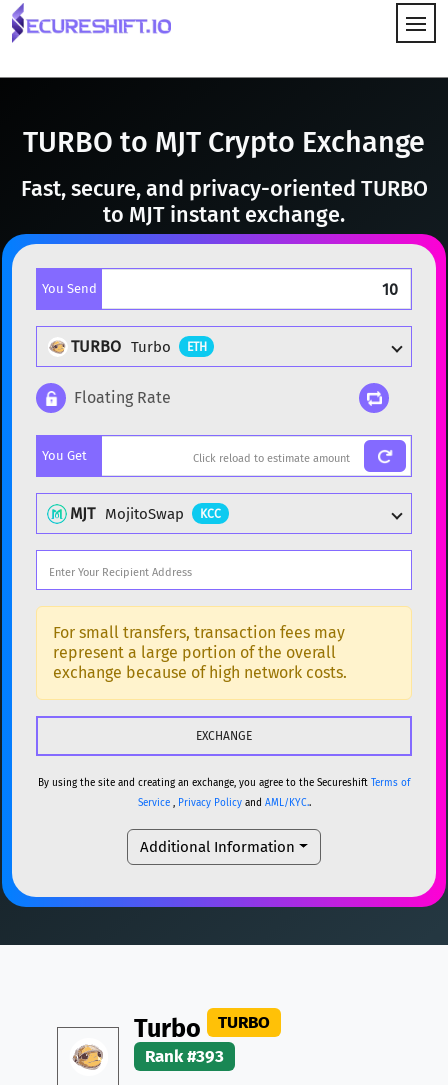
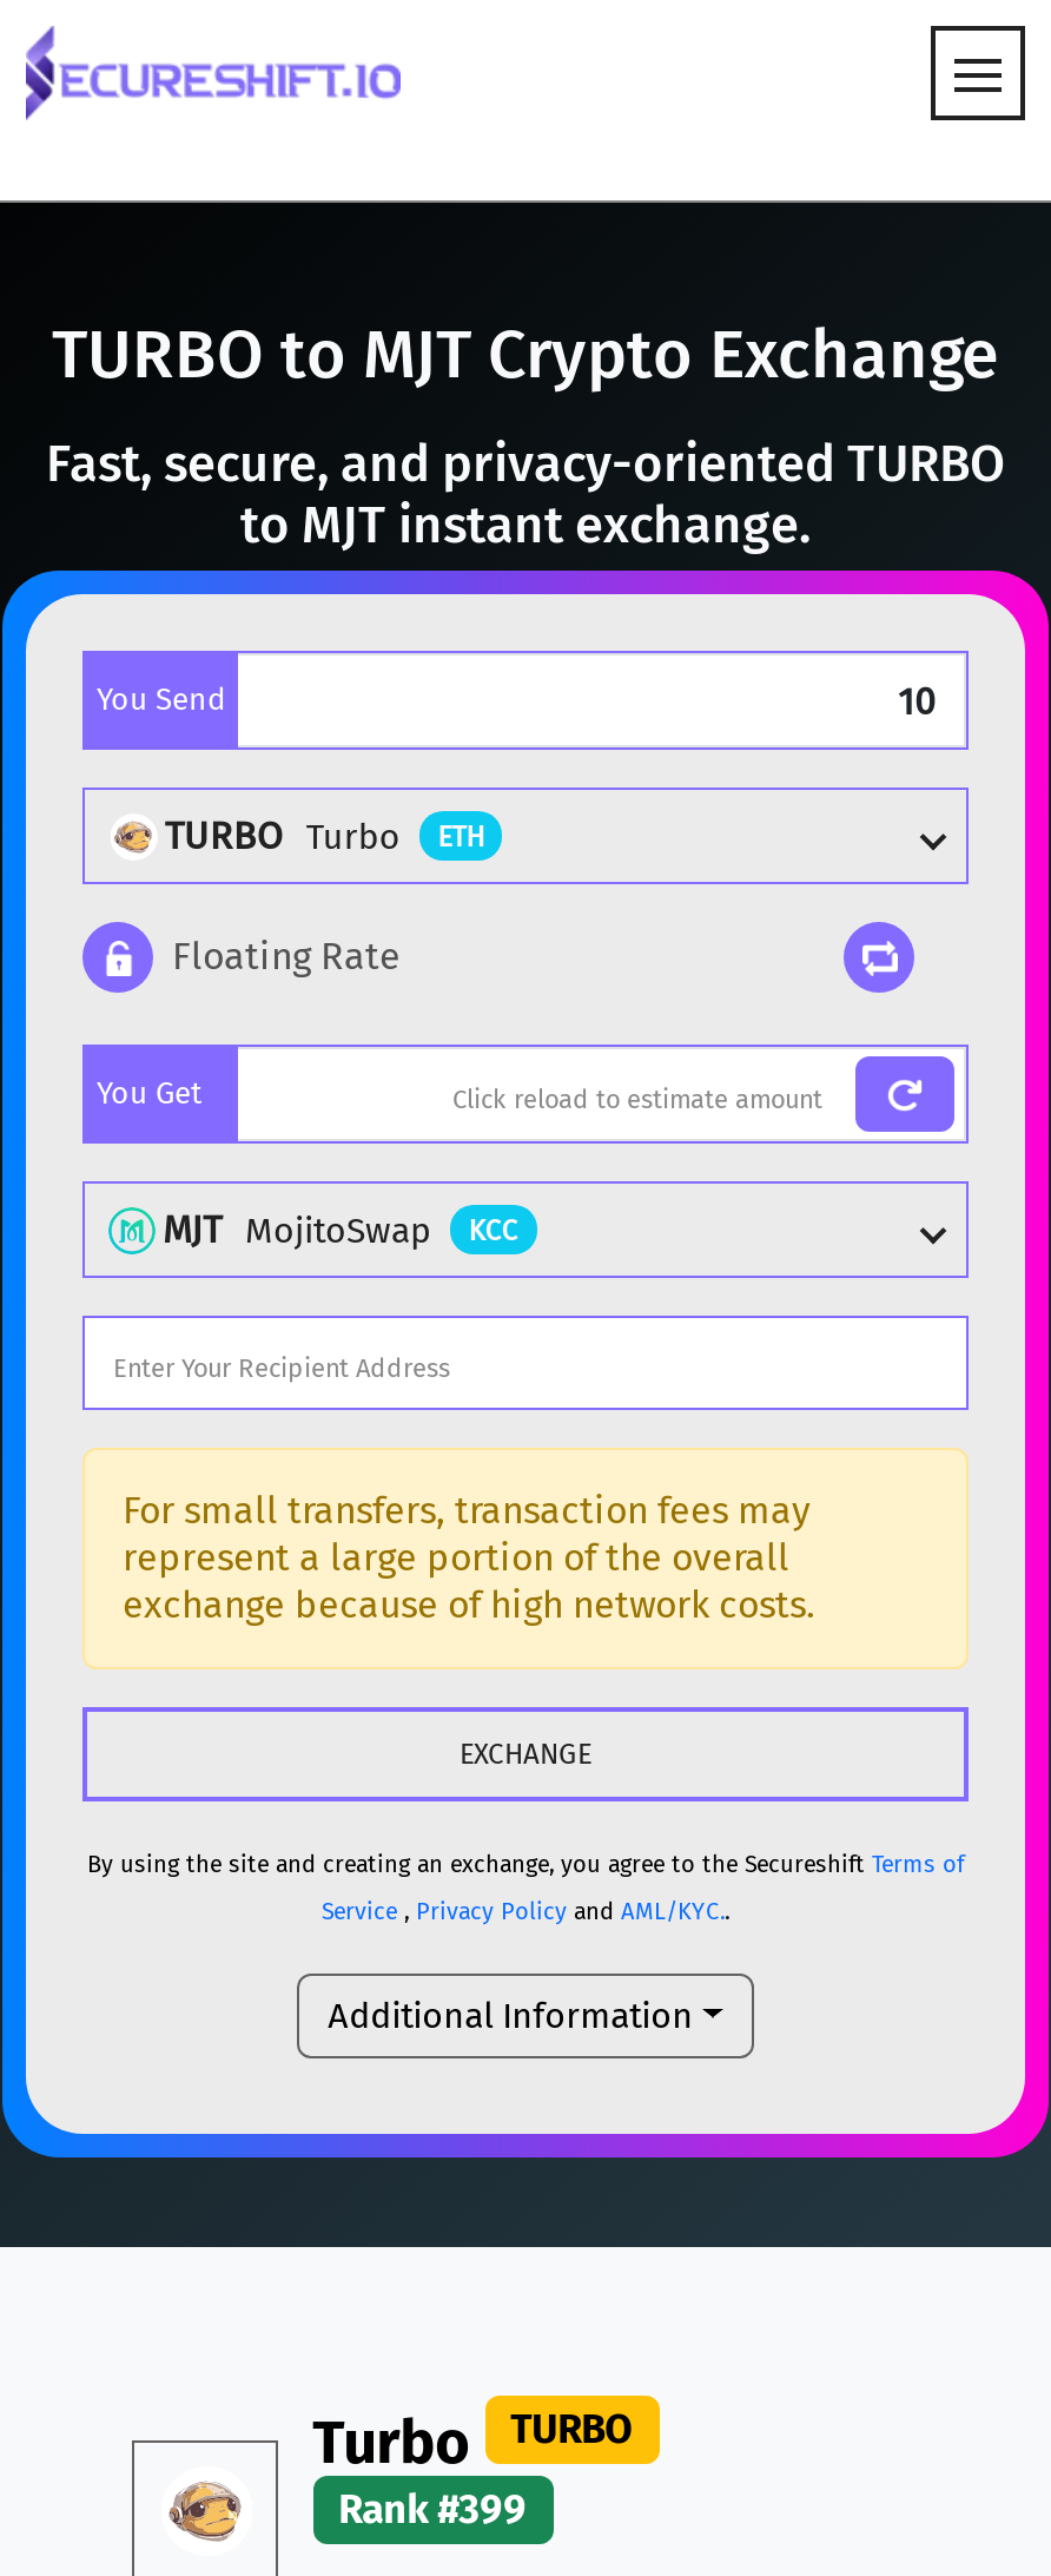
- Rank #393
+ Rank #399
